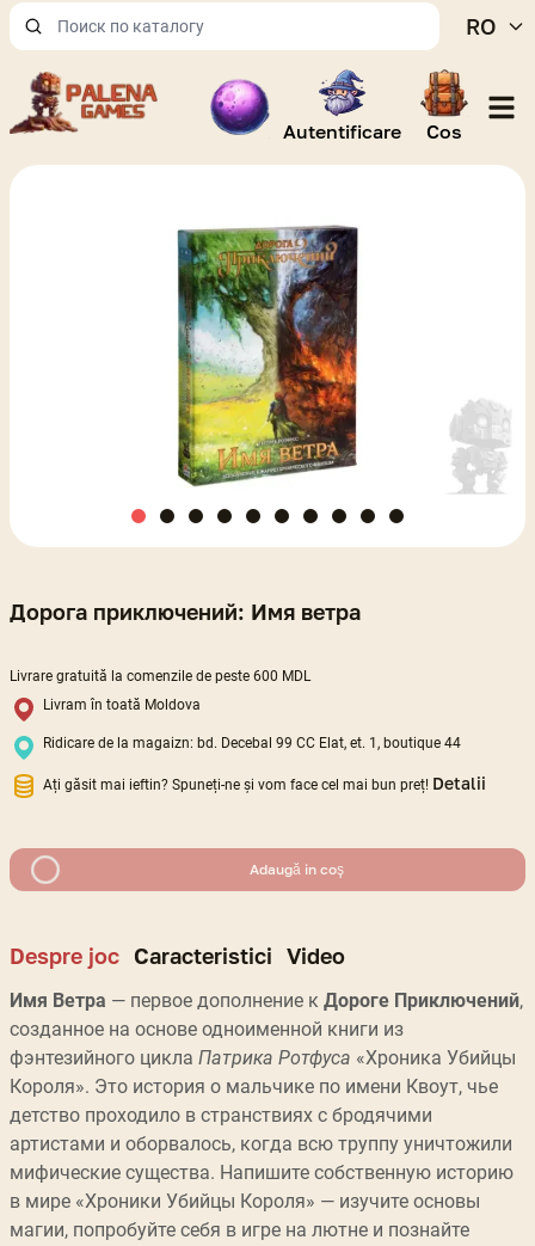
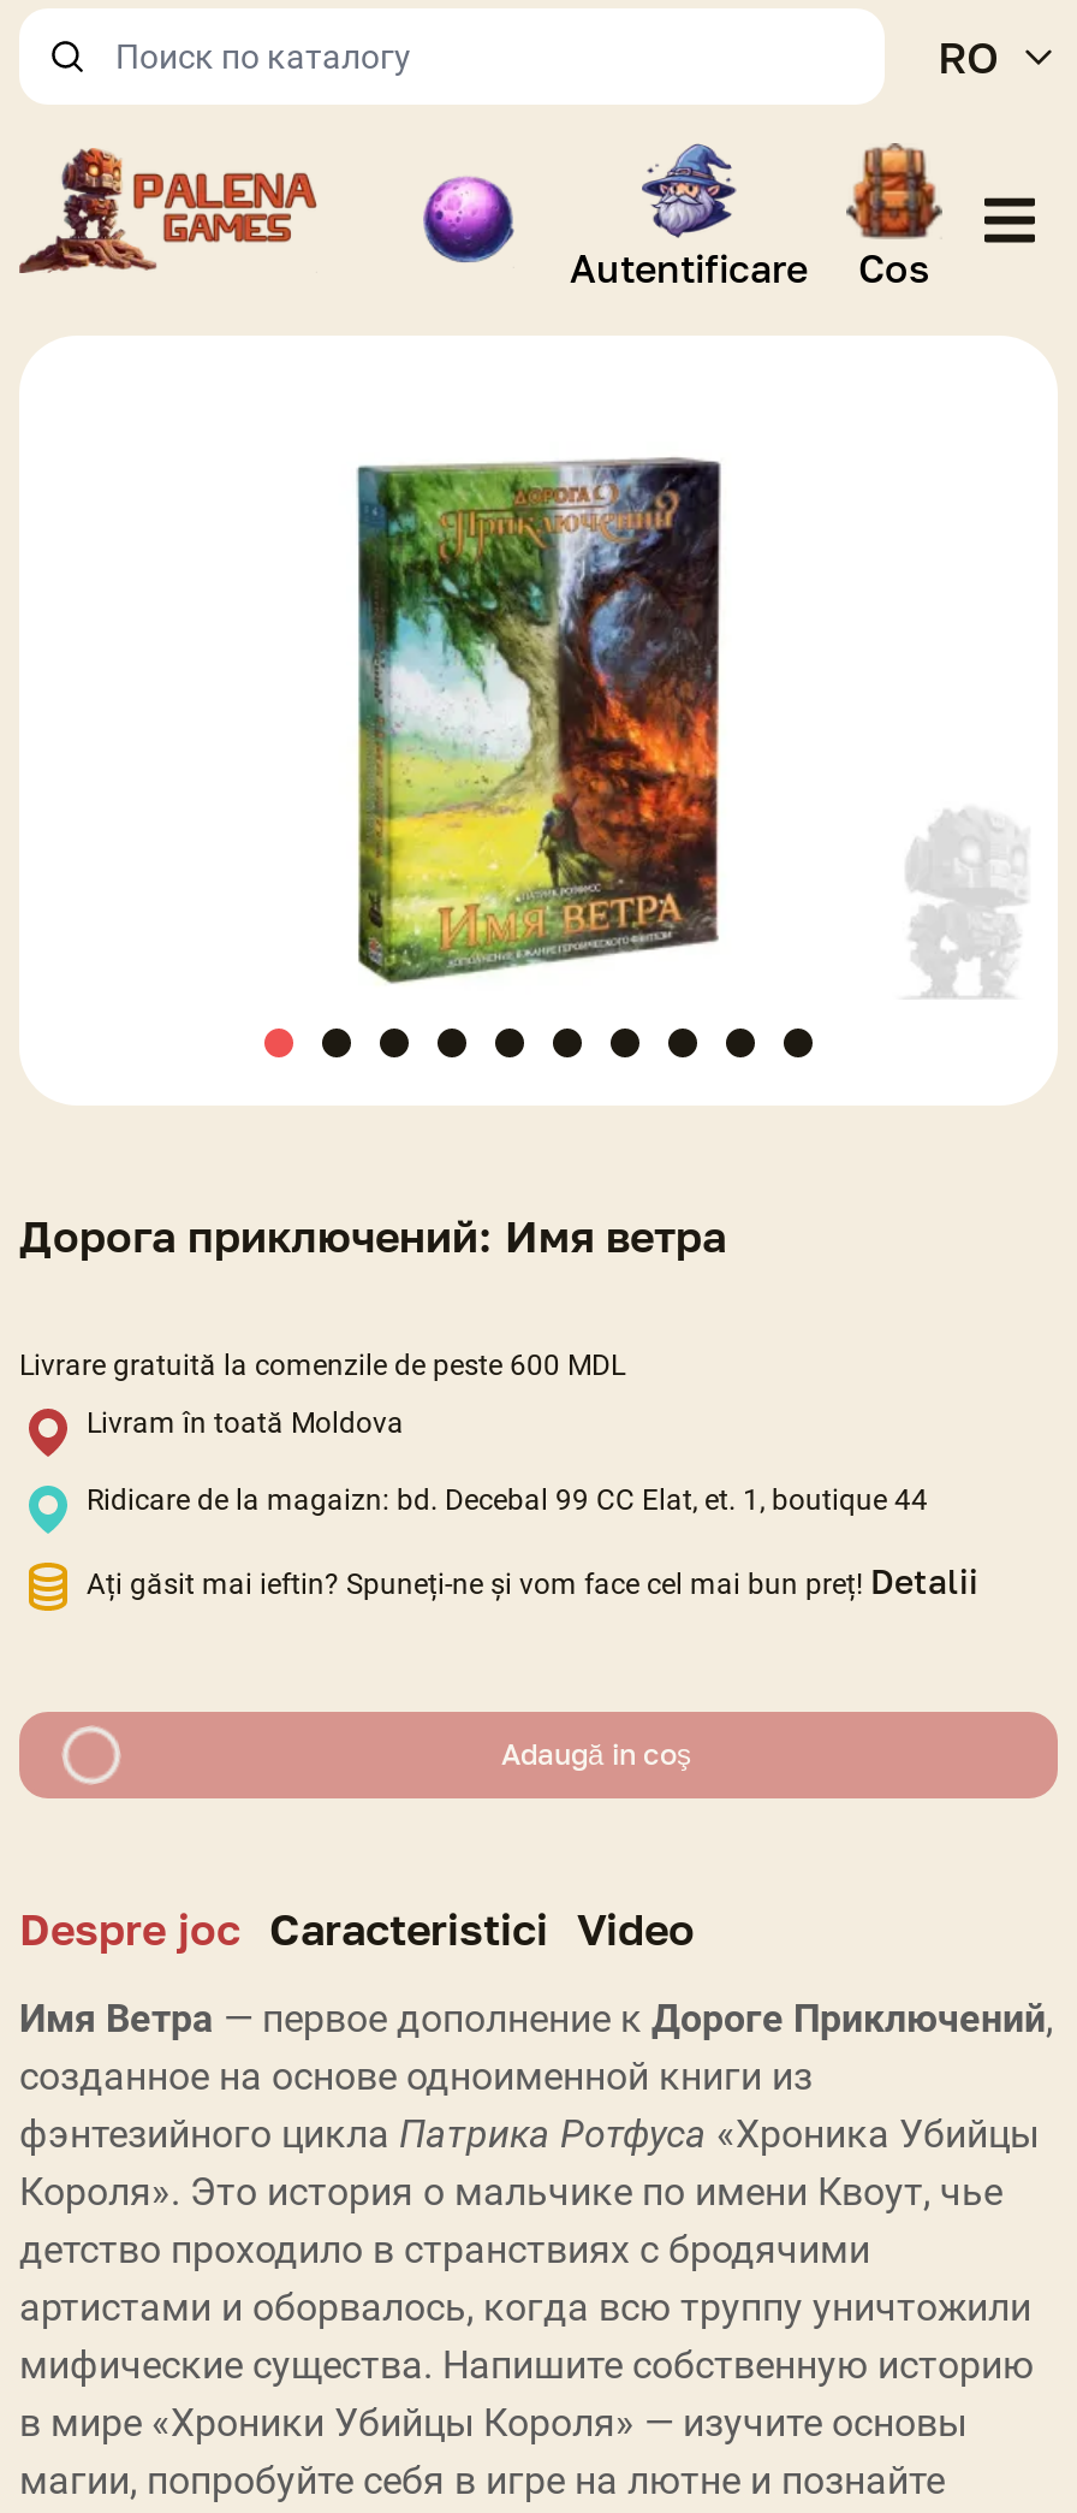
- [image]
+ [image]
